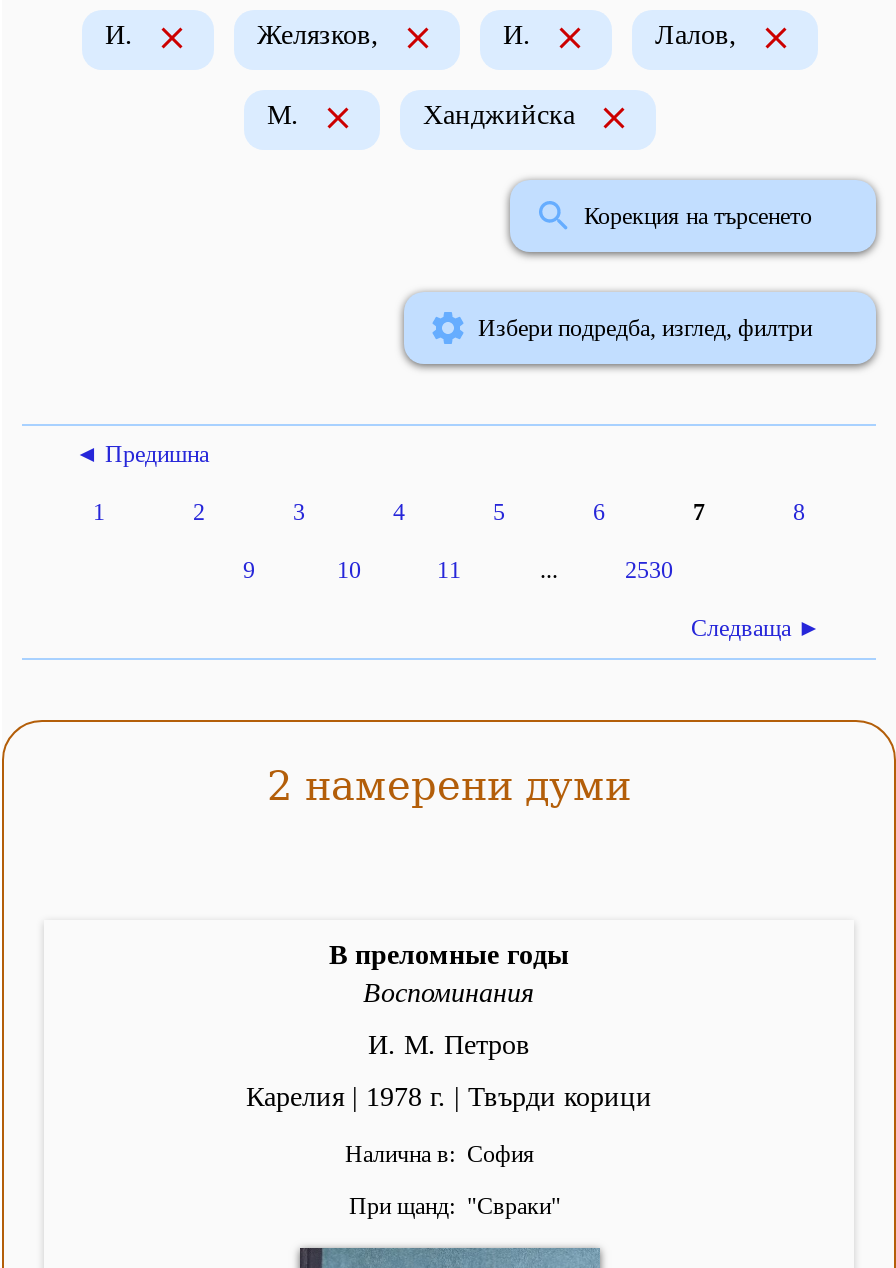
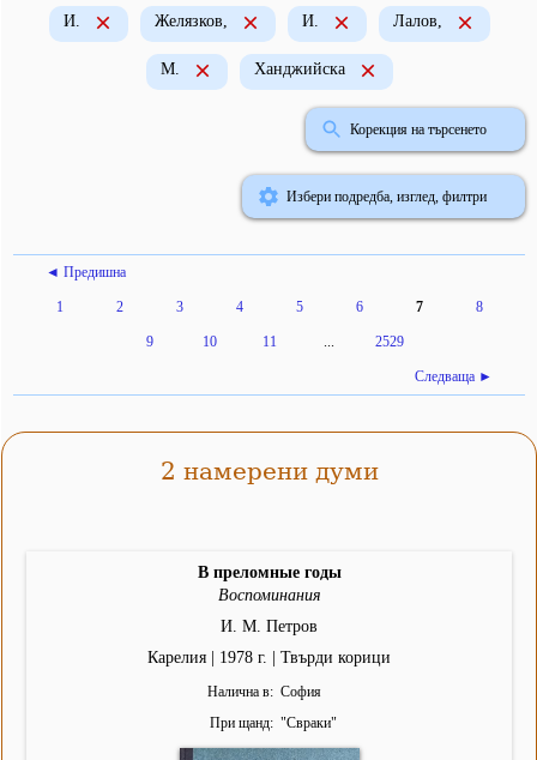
- 2530
+ 2529
